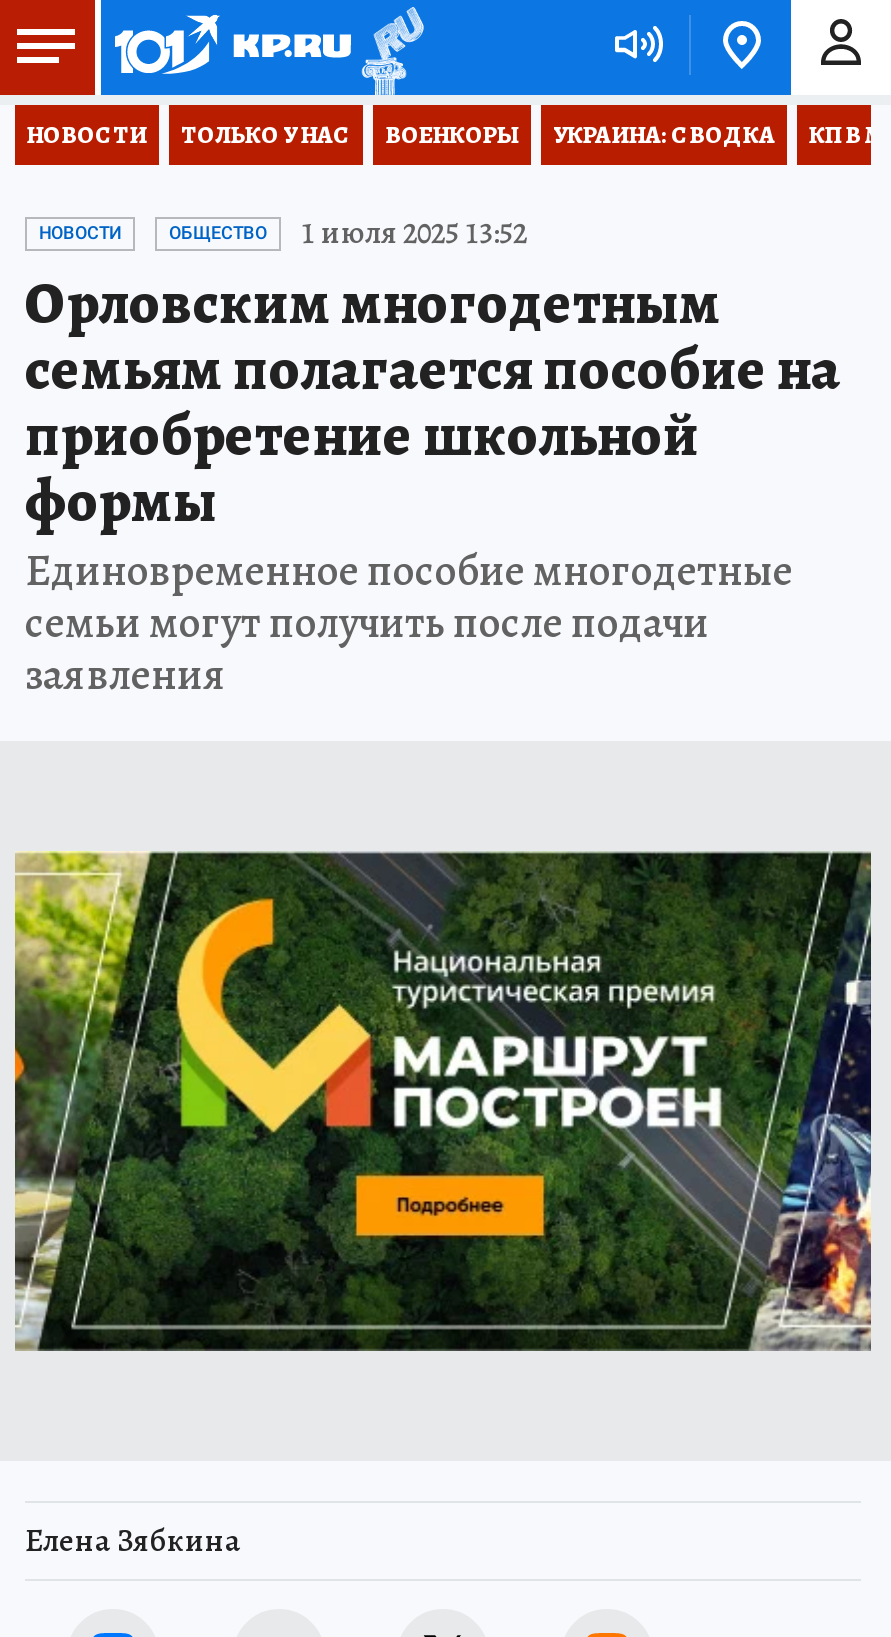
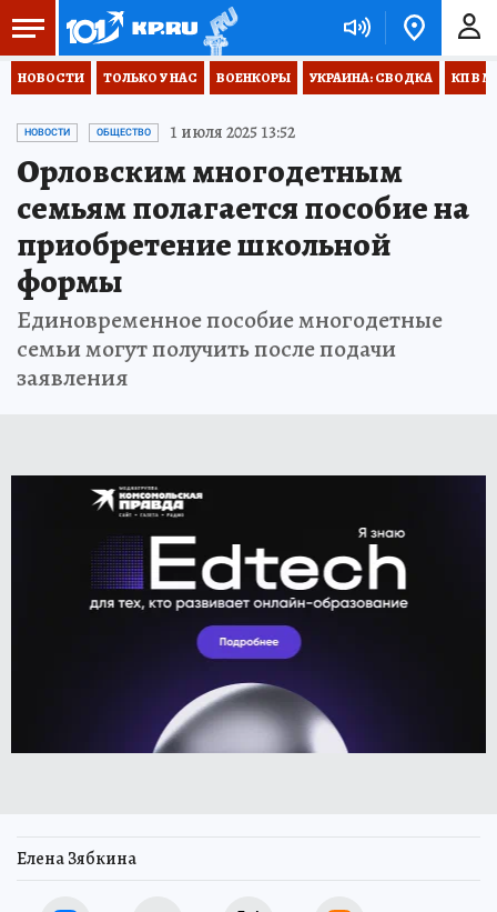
- [image]
+ [image]
